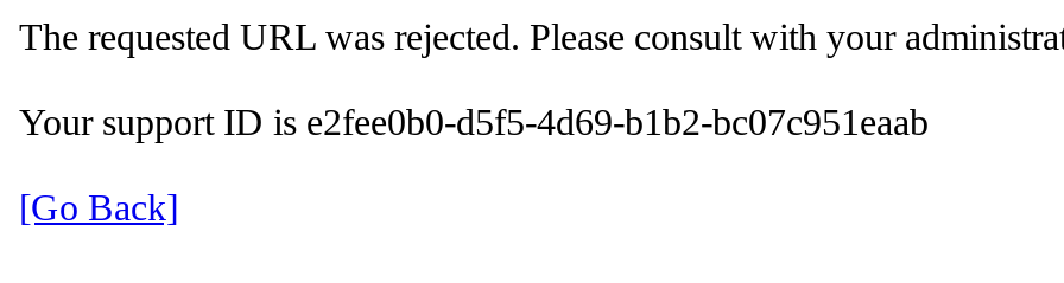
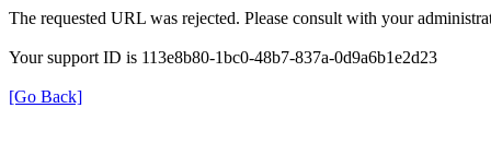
- Your support ID is e2fee0b0-d5f5-4d69-b1b2-bc07c951eaab
+ Your support ID is 113e8b80-1bc0-48b7-837a-0d9a6b1e2d23
